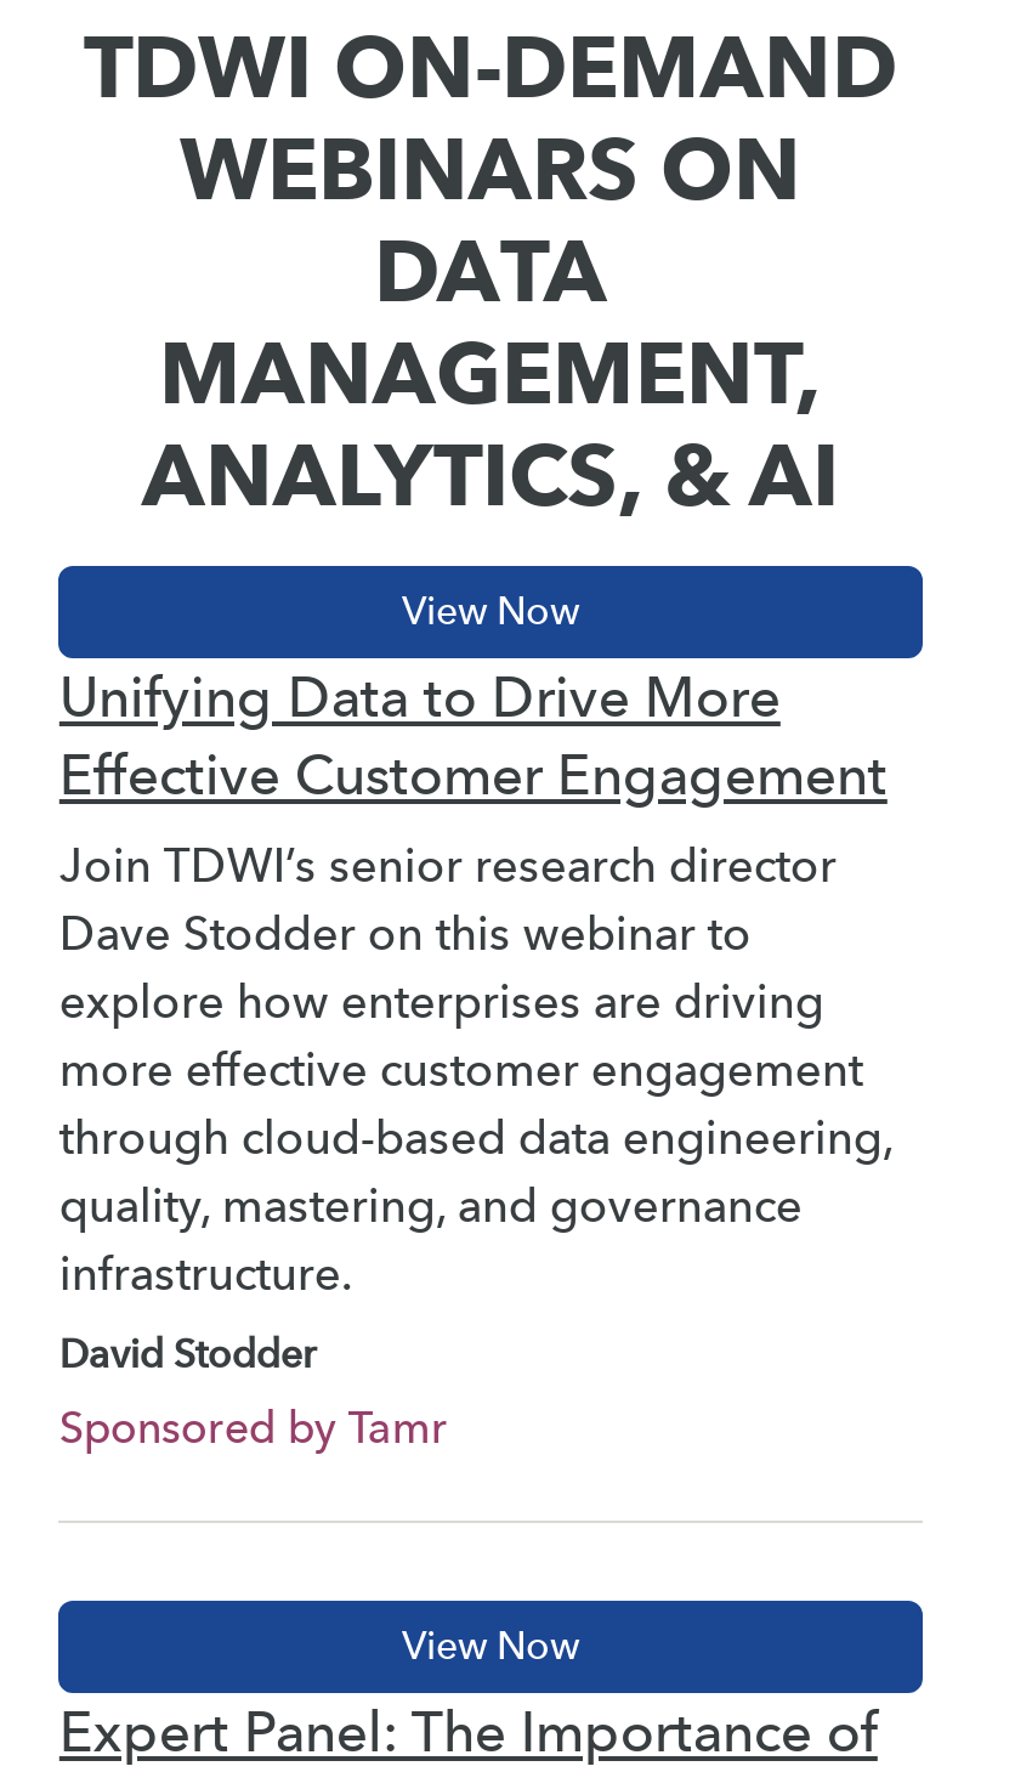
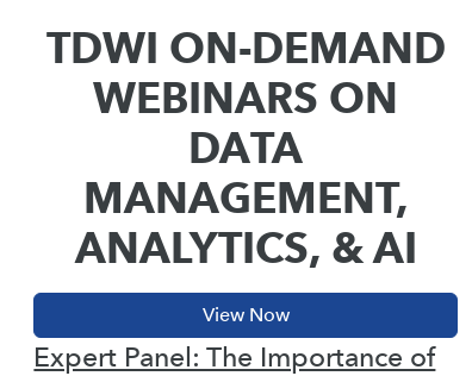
- Unifying Data to Drive More
- Effective Customer Engagement
- Join TDWI’s senior research director
- Dave Stodder on this webinar to
- explore how enterprises are driving
- more effective customer engagement
- through cloud-based data engineering,
- quality, mastering, and governance
- infrastructure.
- David Stodder
- Sponsored by Tamr
